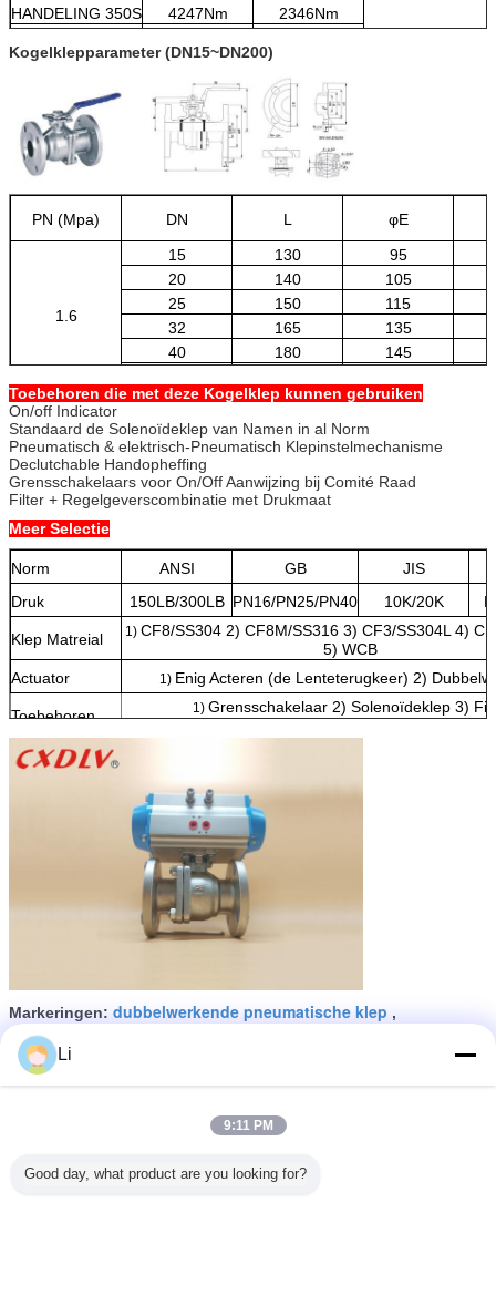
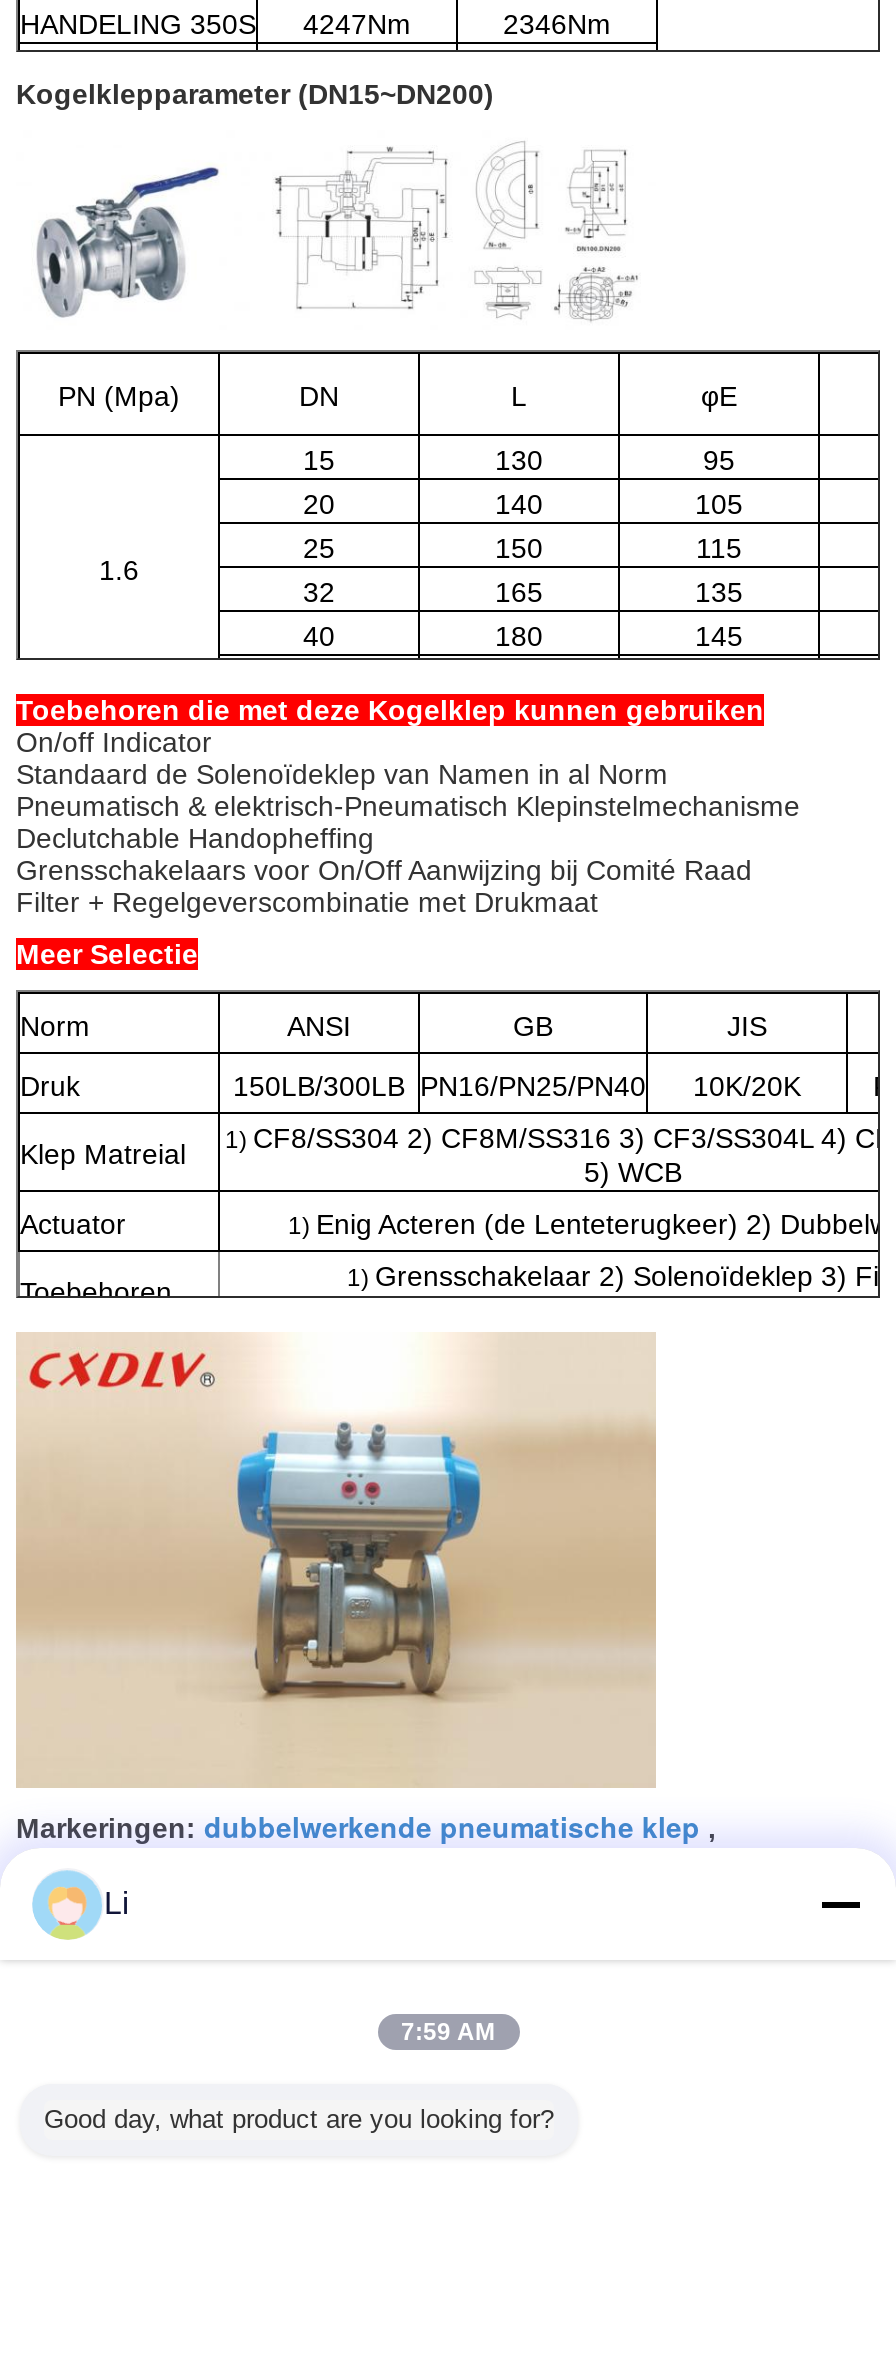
- 9:11 PM
+ 7:59 AM
